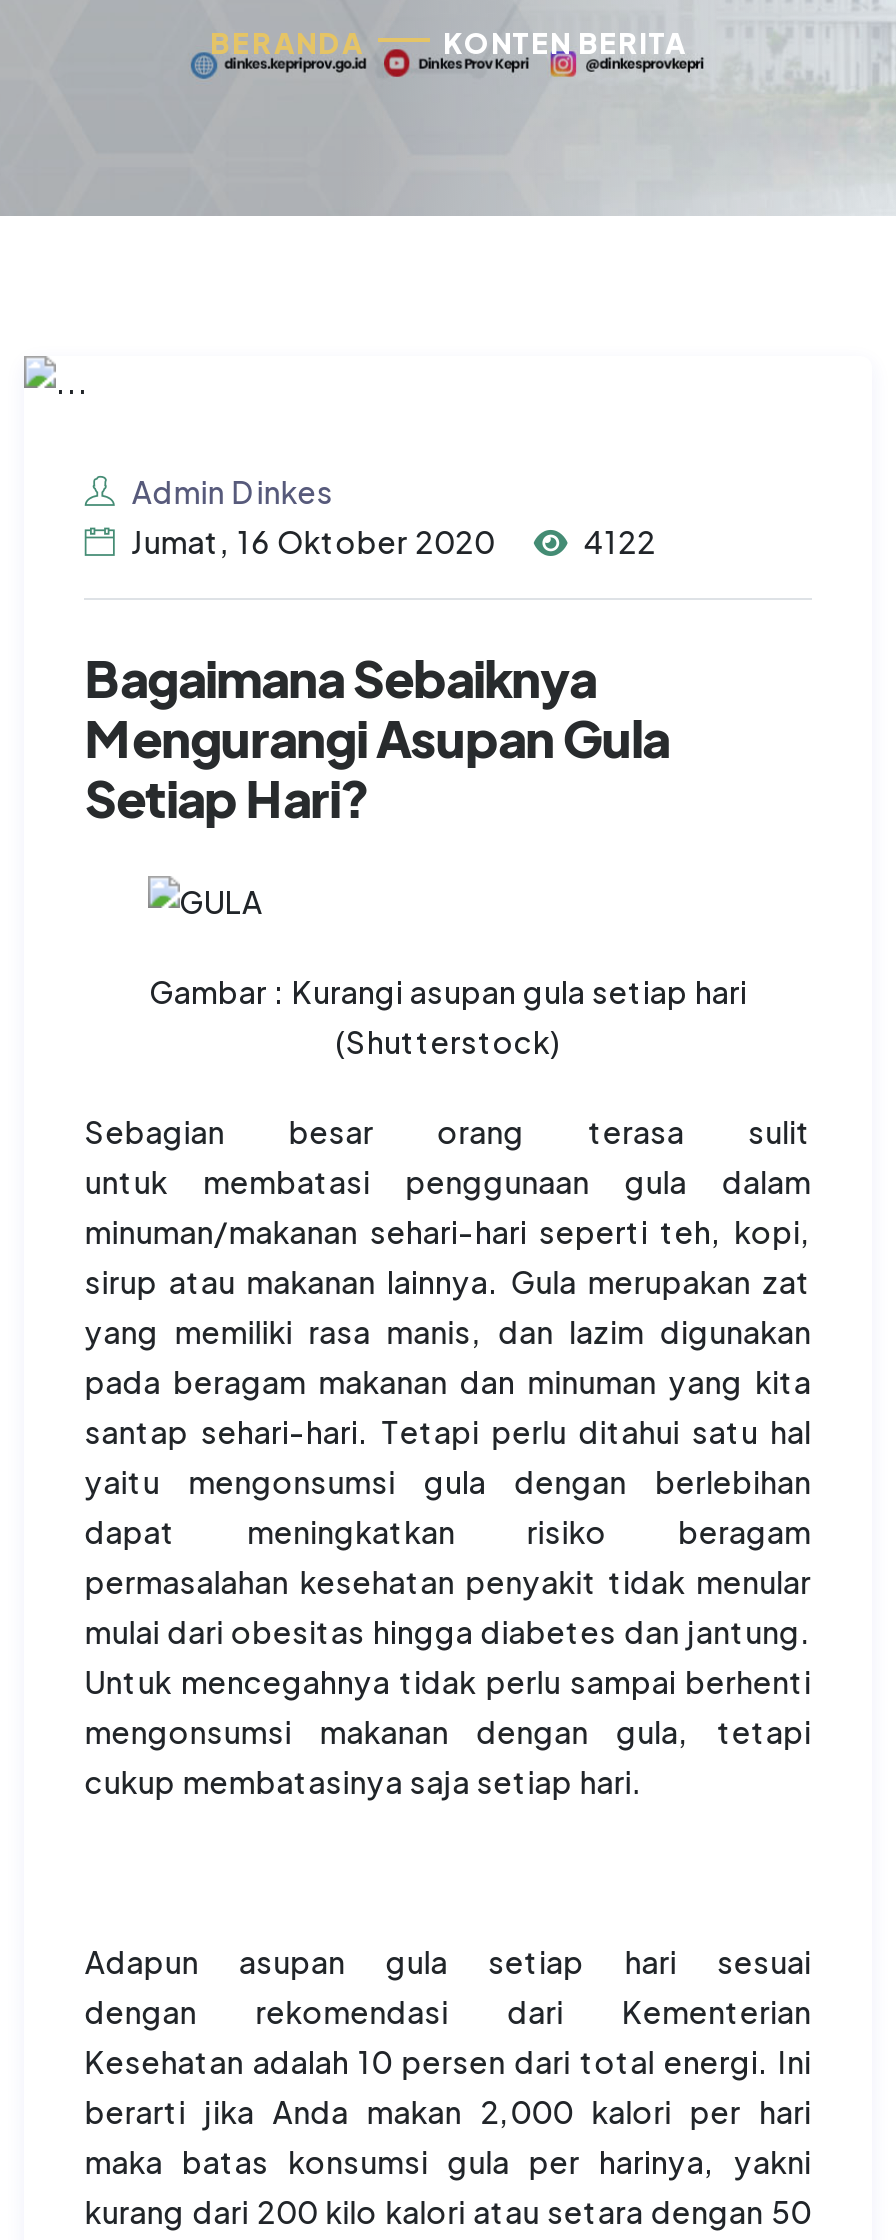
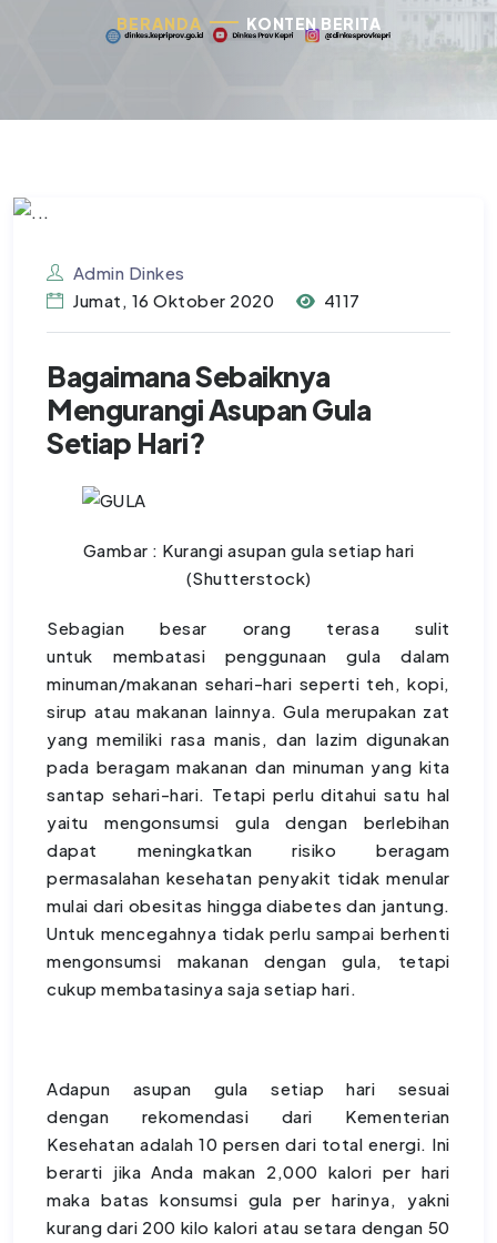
- 4122
+ 4117
